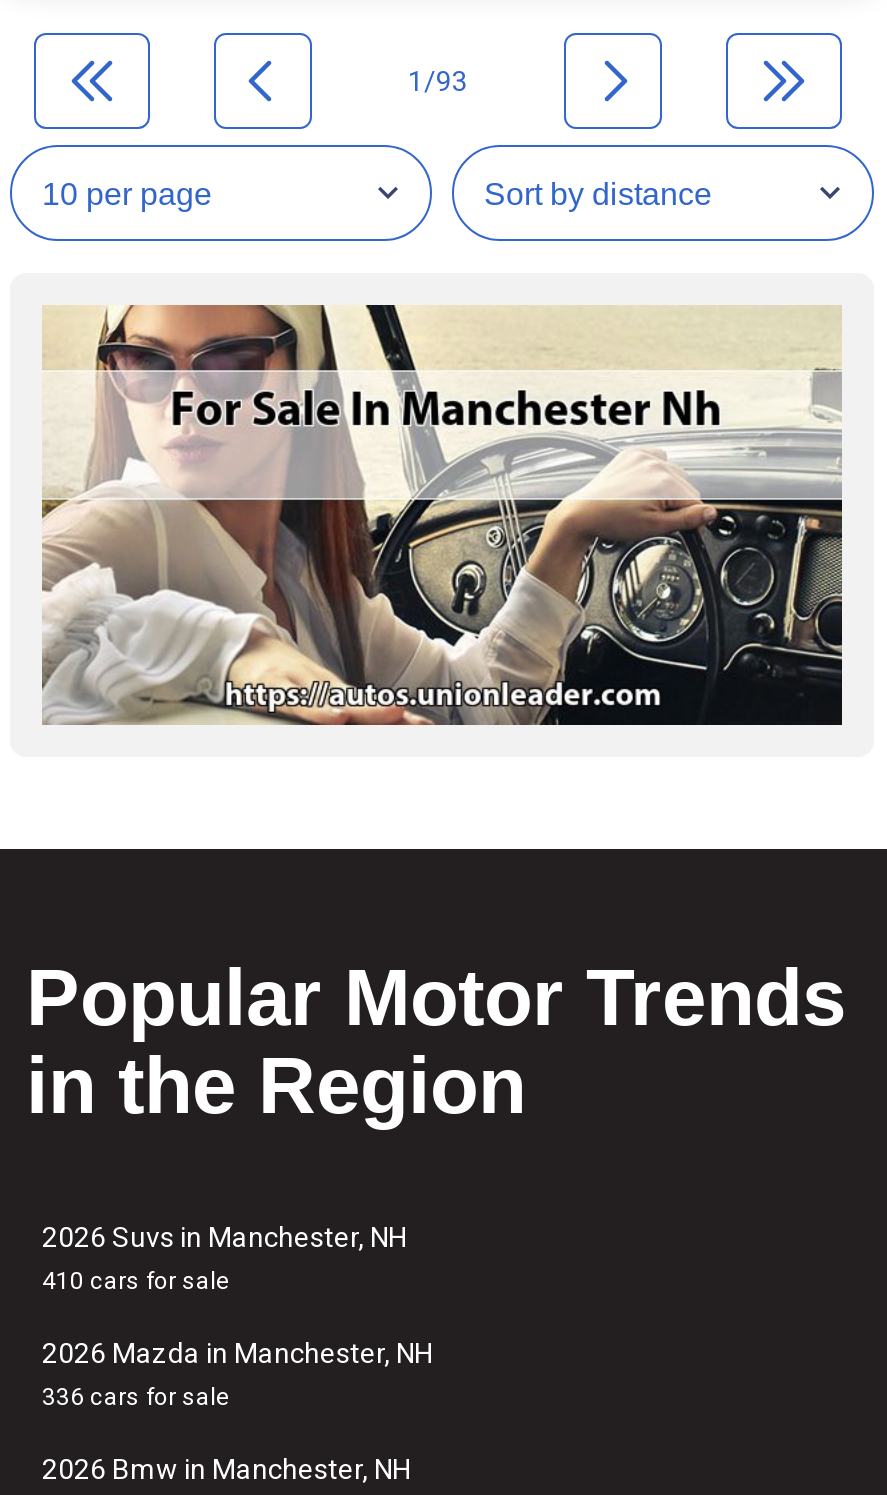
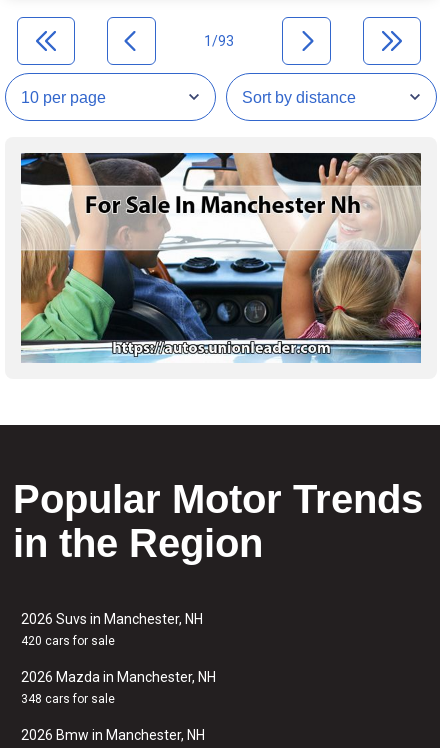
- [image]
+ [image]

- 410 cars for sale
+ 420 cars for sale

- 336 cars for sale
+ 348 cars for sale
